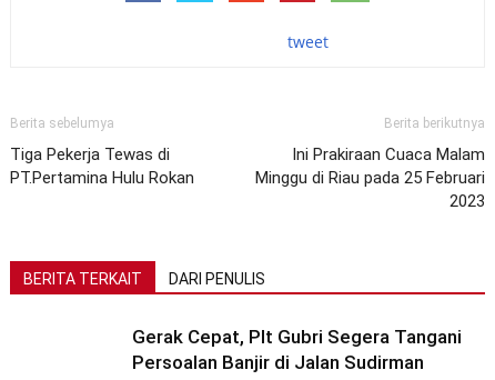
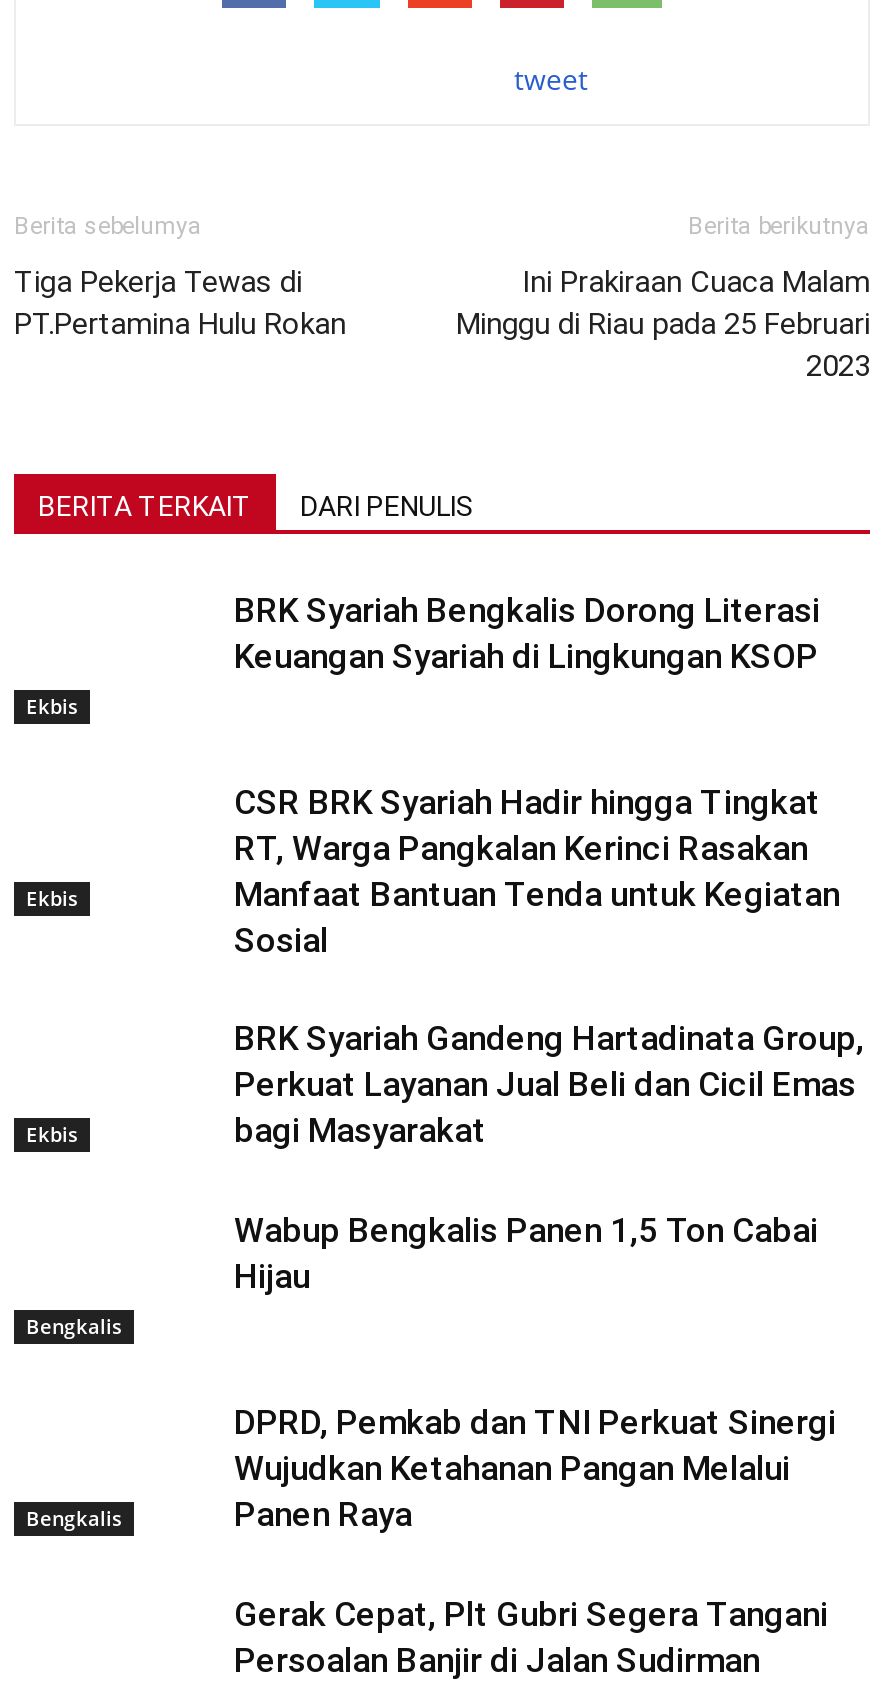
+ Ekbis

+ Ekbis

+ Ekbis

+ Bengkalis

+ Bengkalis

+ BRK Syariah Bengkalis Dorong Literasi
+ Keuangan Syariah di Lingkungan KSOP

+ CSR BRK Syariah Hadir hingga Tingkat
+ RT, Warga Pangkalan Kerinci Rasakan
+ Manfaat Bantuan Tenda untuk Kegiatan
+ Sosial

+ BRK Syariah Gandeng Hartadinata Group,
+ Perkuat Layanan Jual Beli dan Cicil Emas
+ bagi Masyarakat

+ Wabup Bengkalis Panen 1,5 Ton Cabai
+ Hijau

+ DPRD, Pemkab dan TNI Perkuat Sinergi
+ Wujudkan Ketahanan Pangan Melalui
+ Panen Raya
